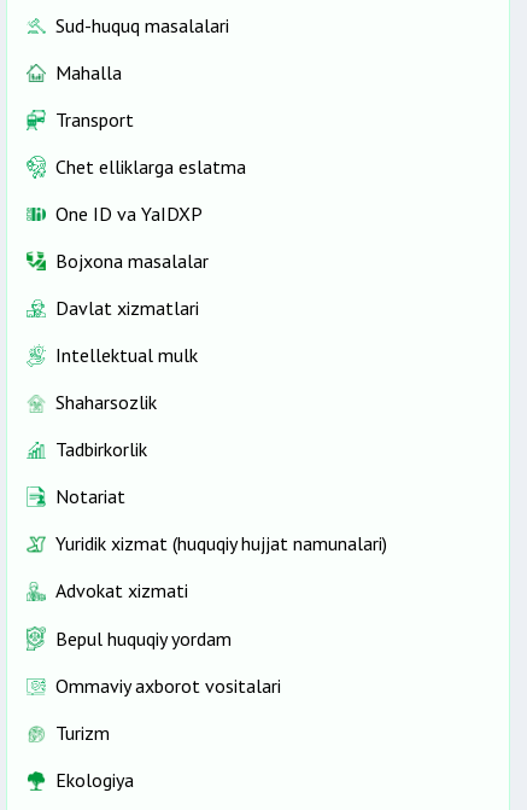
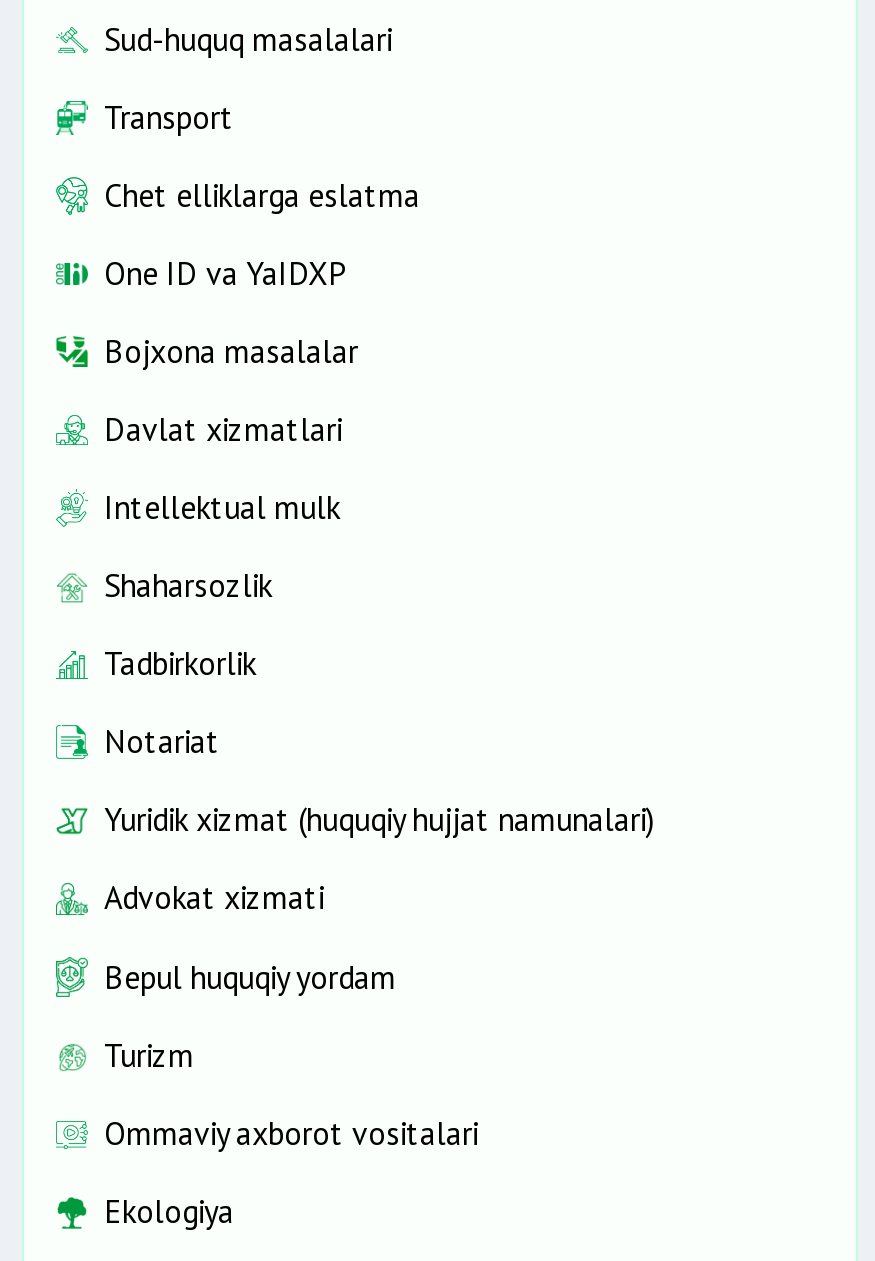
- Mahalla

moved up: Turizm
